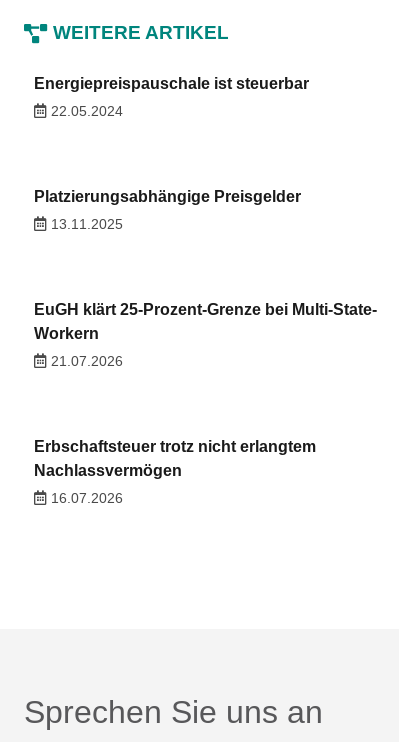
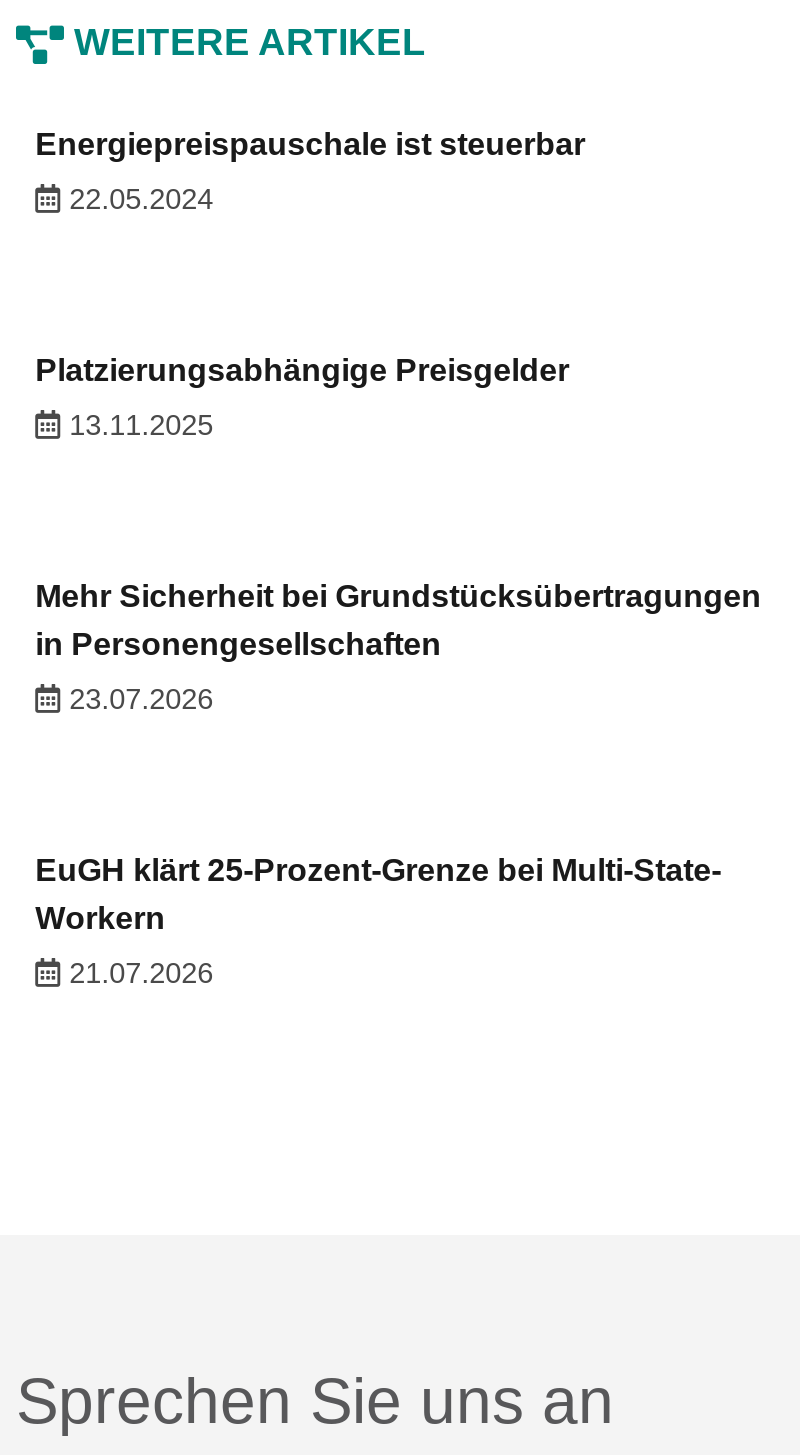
+ Mehr Sicherheit bei Grundstücksübertragungen
+ in Personengesellschaften
+ 23.07.2026

moved down: EuGH klärt 25-Prozent-Grenze bei Multi-State- | Workern | 21.07.2026

- Erbschaftsteuer trotz nicht erlangtem
- Nachlassvermögen
- 16.07.2026
